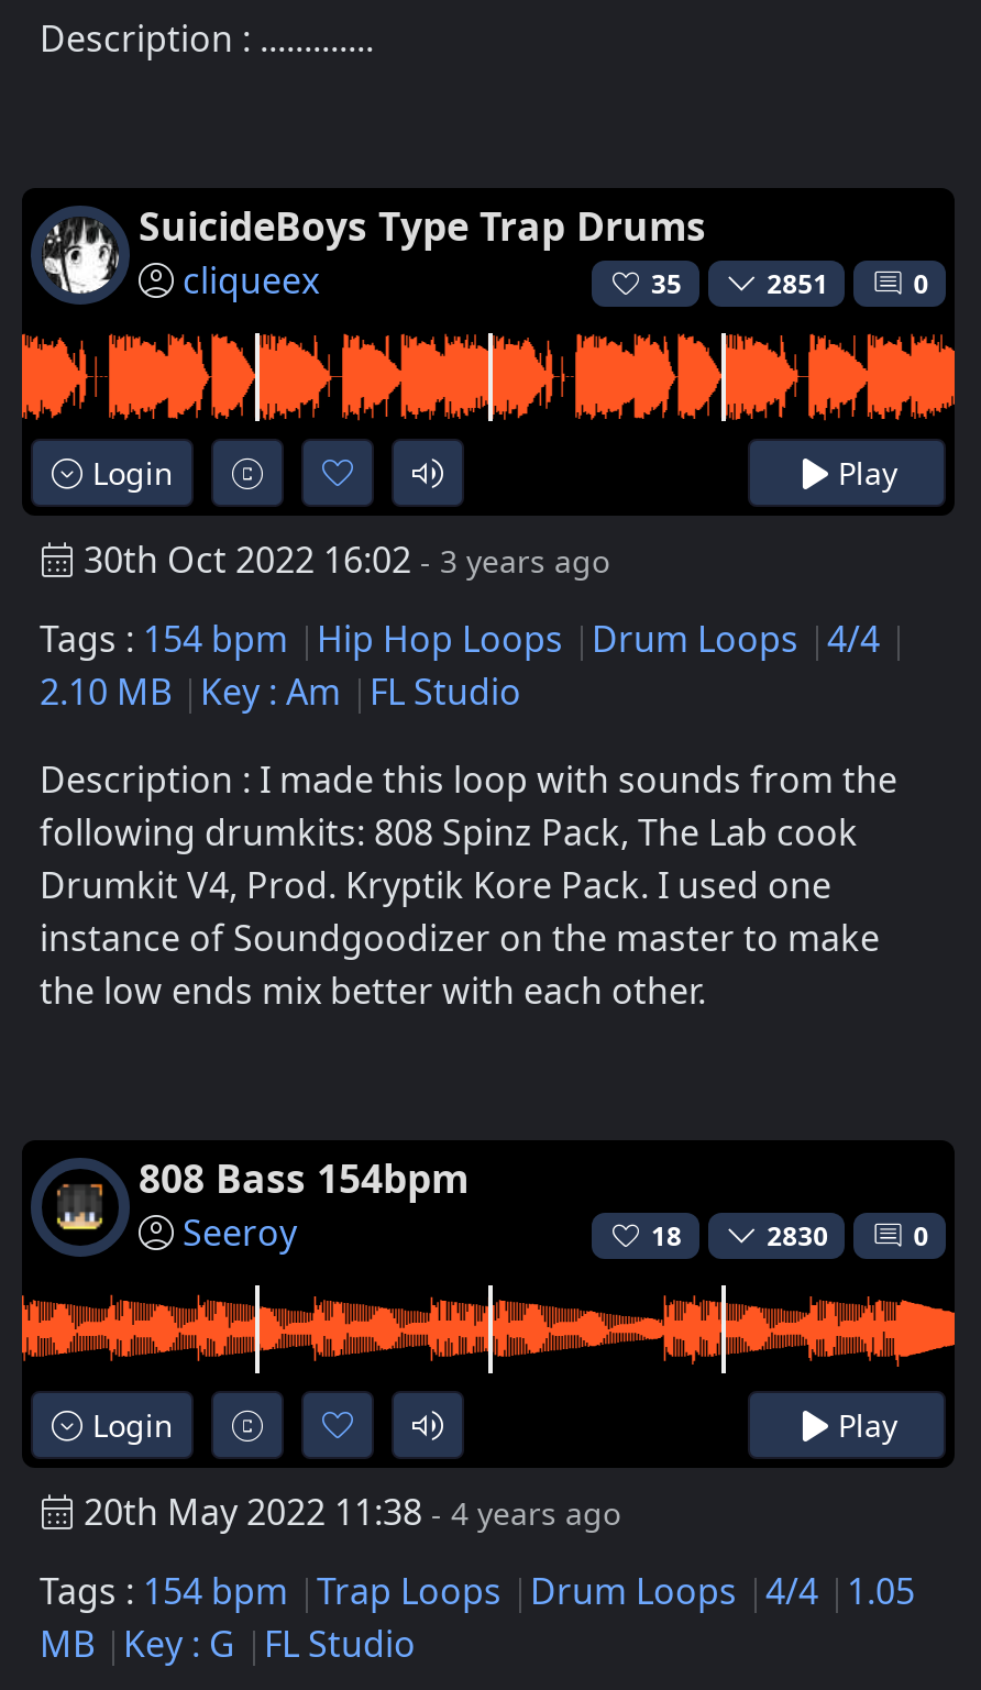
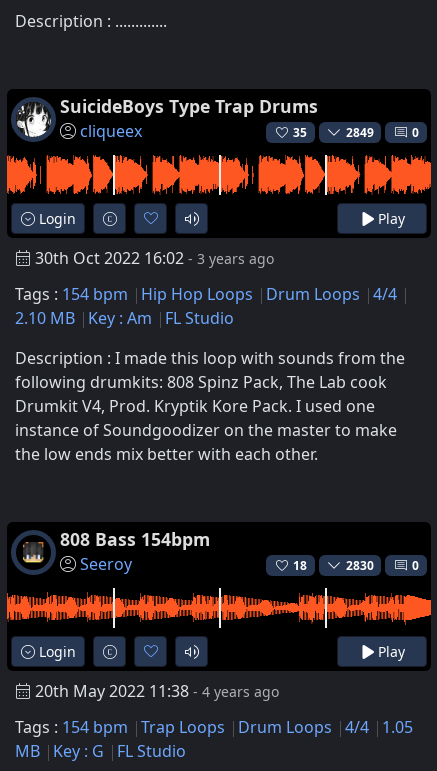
- 2851
+ 2849
